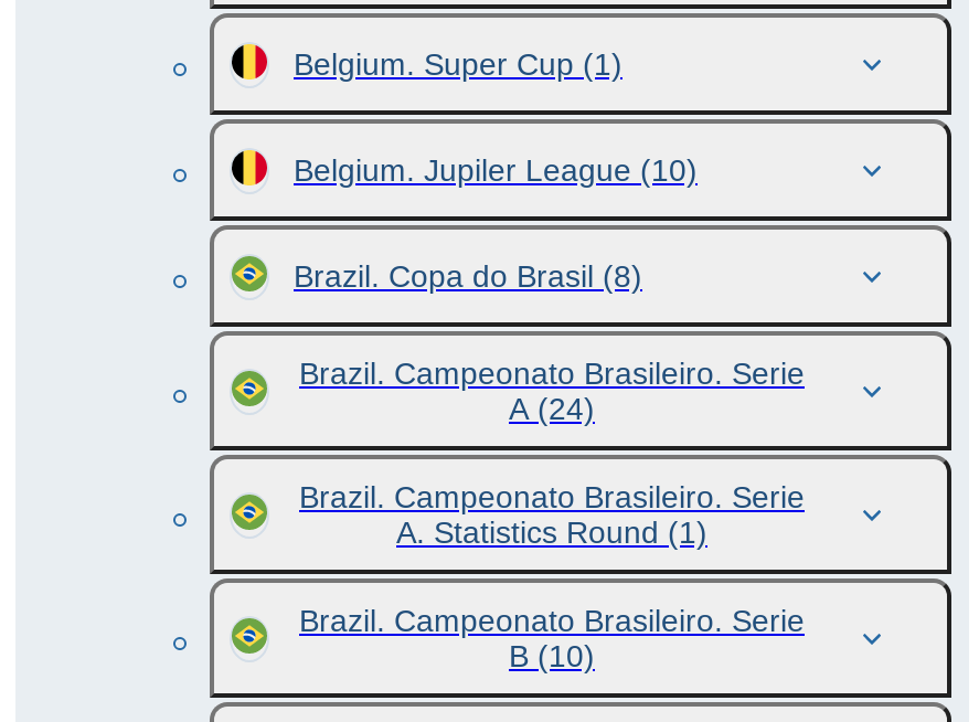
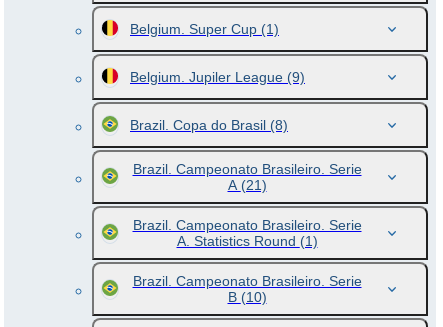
- Belgium. Jupiler League (10)
+ Belgium. Jupiler League (9)

- A (24)
+ A (21)
